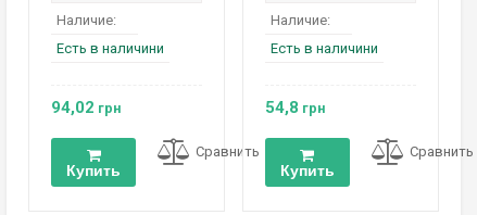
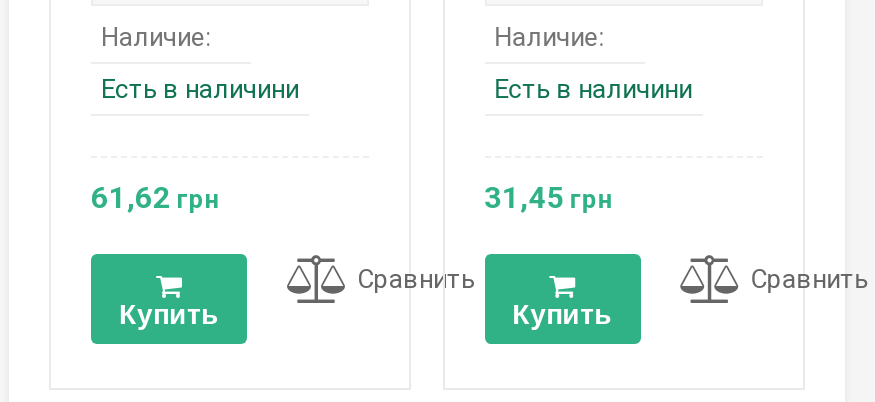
- 94,02 грн
+ 61,62 грн

- 54,8 грн
+ 31,45 грн
